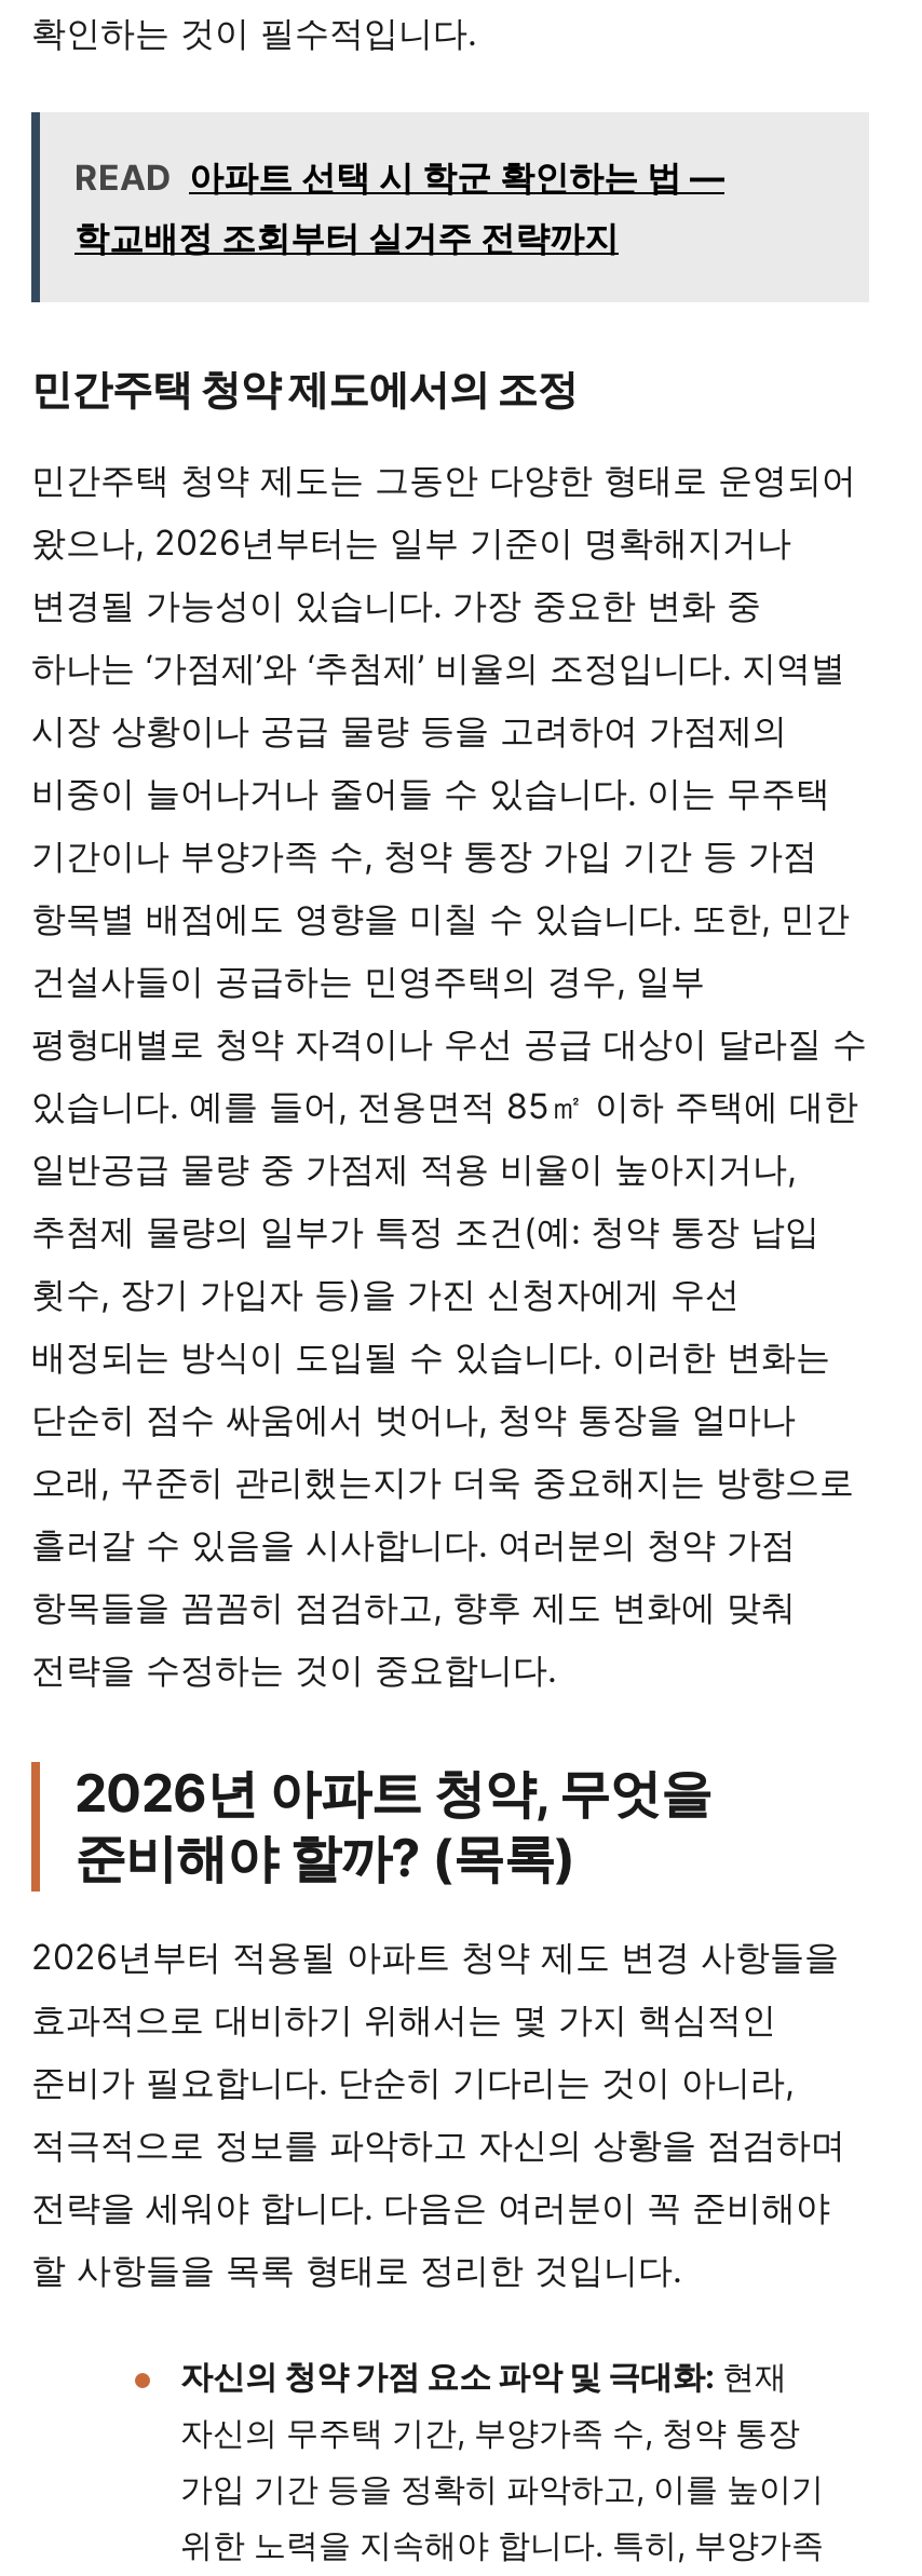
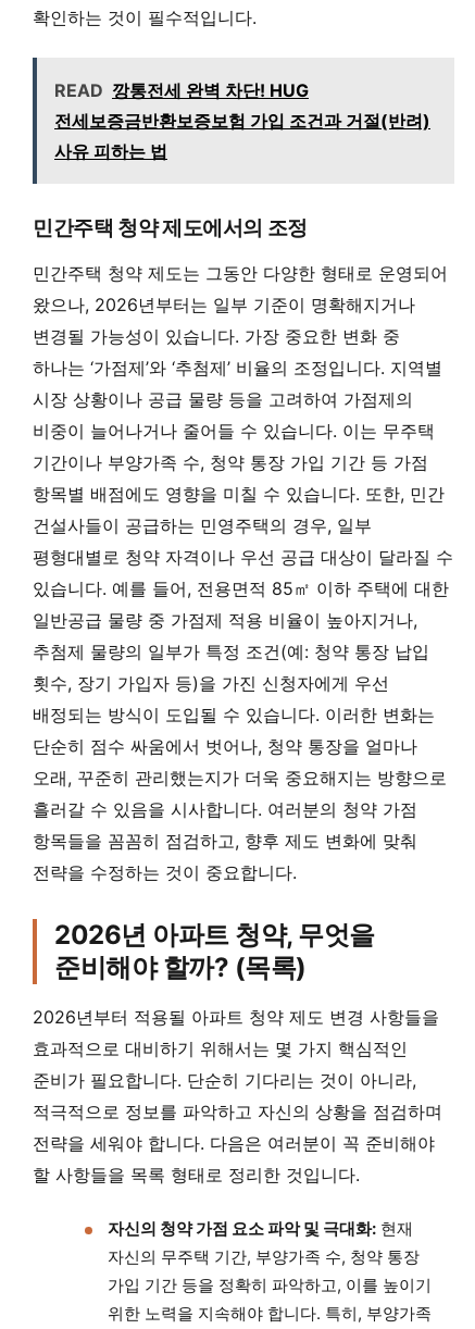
- READ 아파트 선택 시 학군 확인하는 법 —
- 학교배정 조회부터 실거주 전략까지
+ READ 깡통전세 완벽 차단! HUG
+ 전세보증금반환보증보험 가입 조건과 거절(반려)
+ 사유 피하는 법
